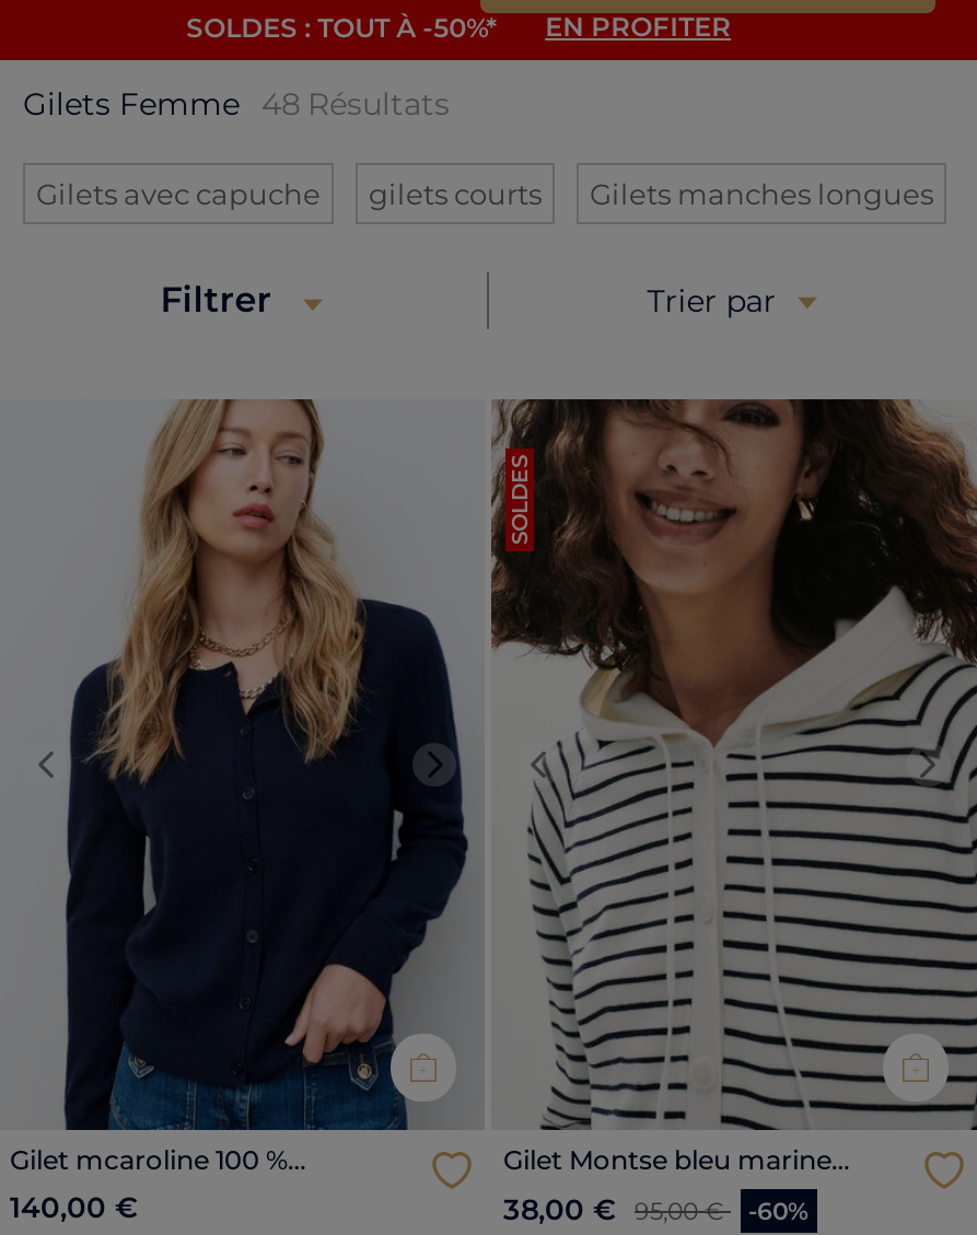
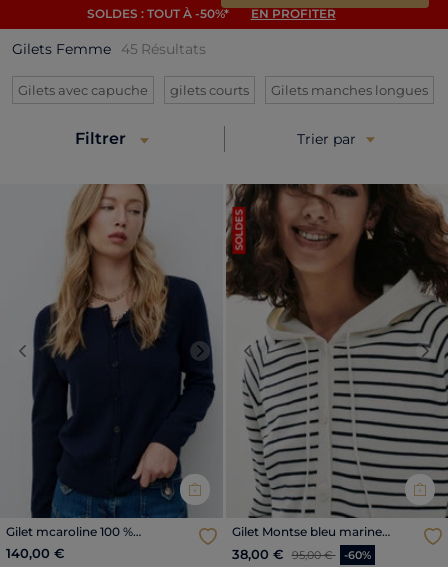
- Gilets Femme 48 Résultats
+ Gilets Femme 45 Résultats
